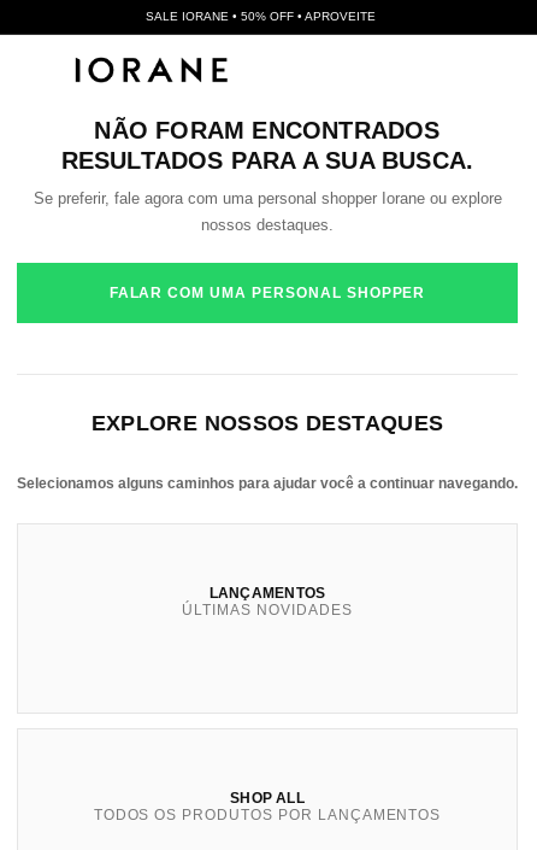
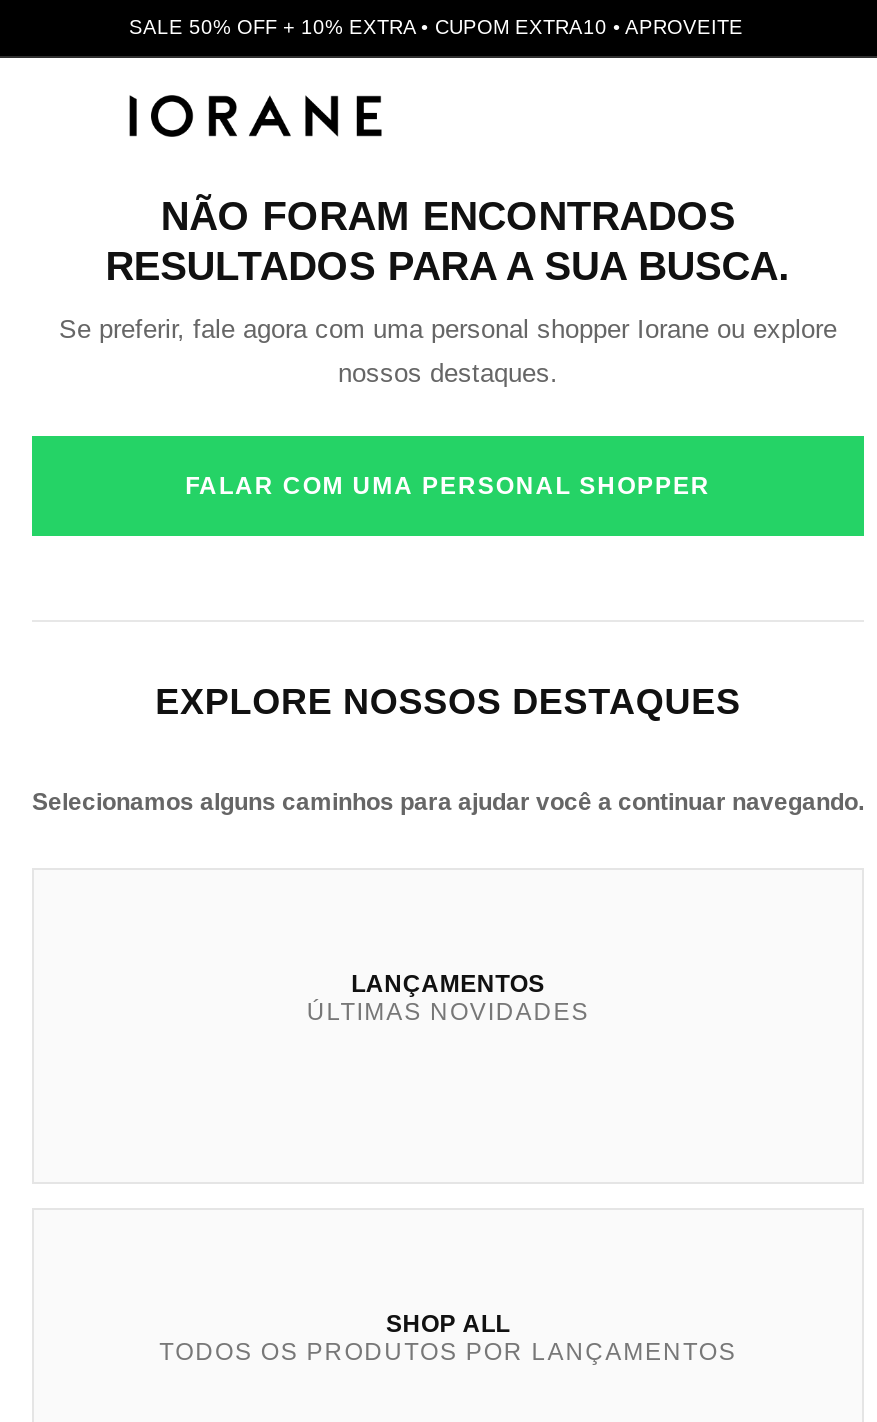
- SALE IORANE • 50% OFF • APROVEITE
+ SALE 50% OFF + 10% EXTRA • CUPOM EXTRA10 • APROVEITE
